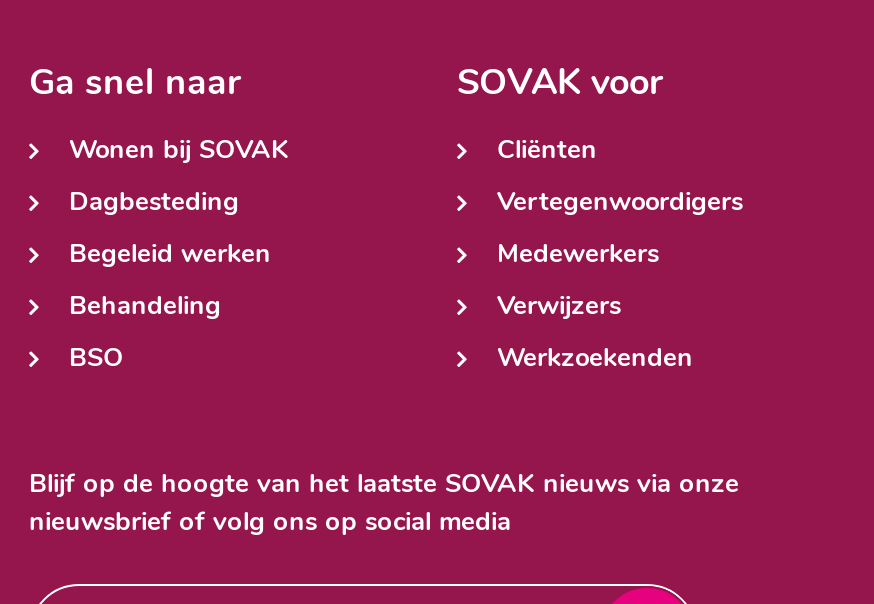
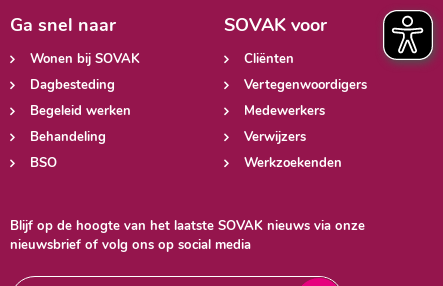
+ [image]
